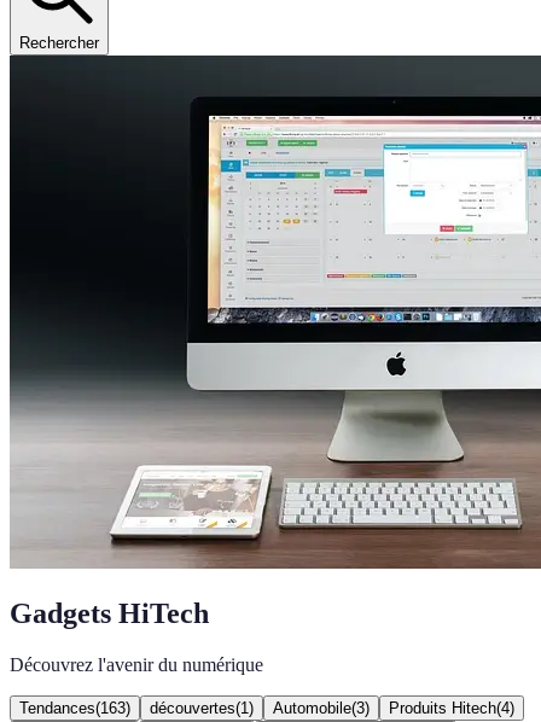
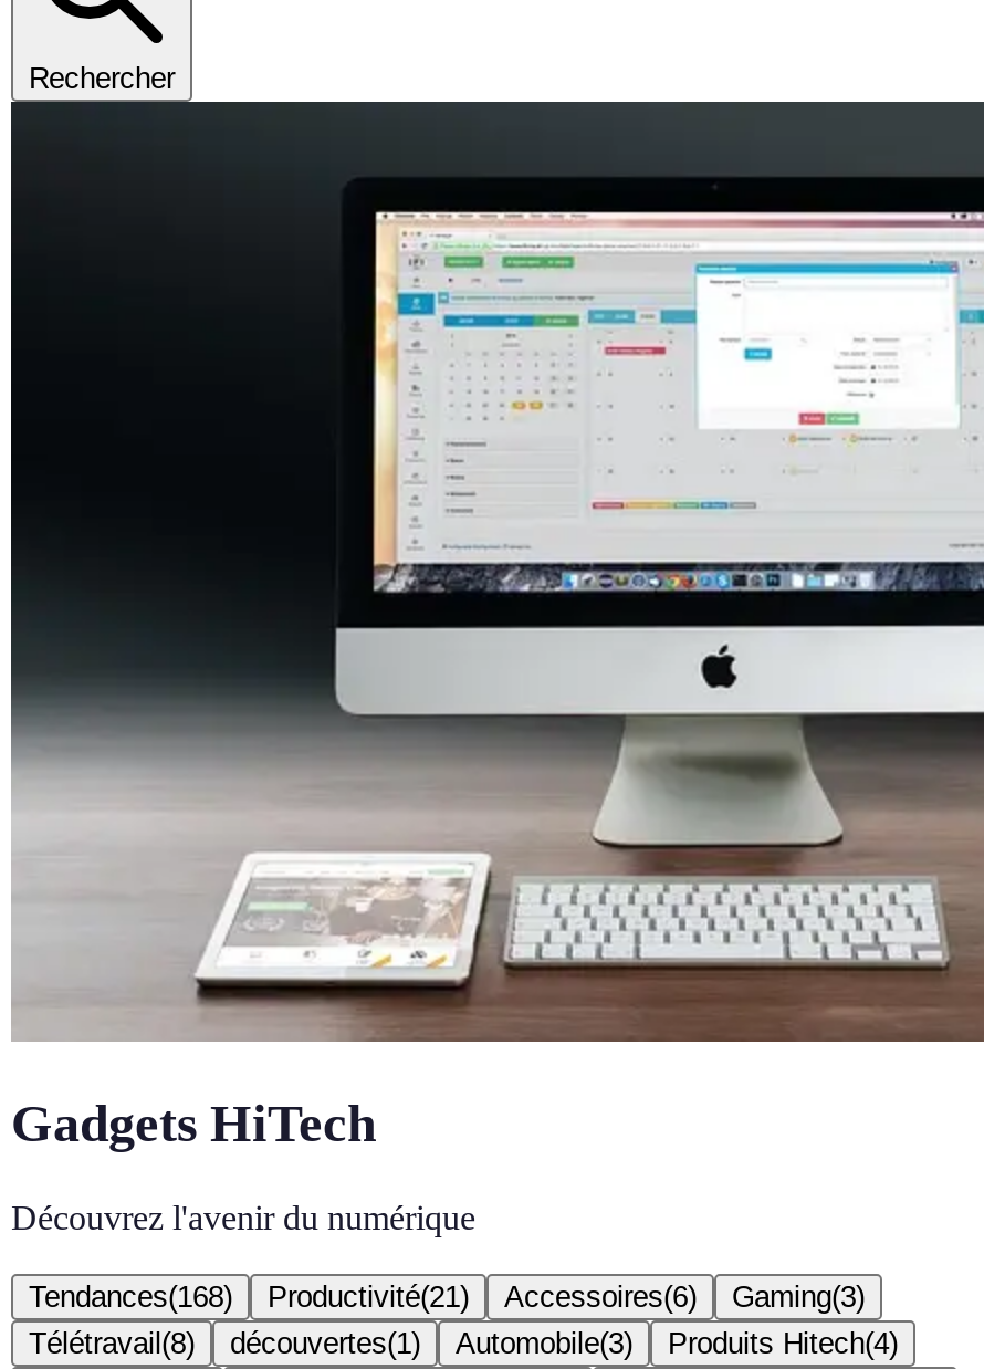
- Tendances(163)
+ Tendances(168)
+ Productivité(21)
+ Accessoires(6)
+ Gaming(3)
+ Télétravail(8)
